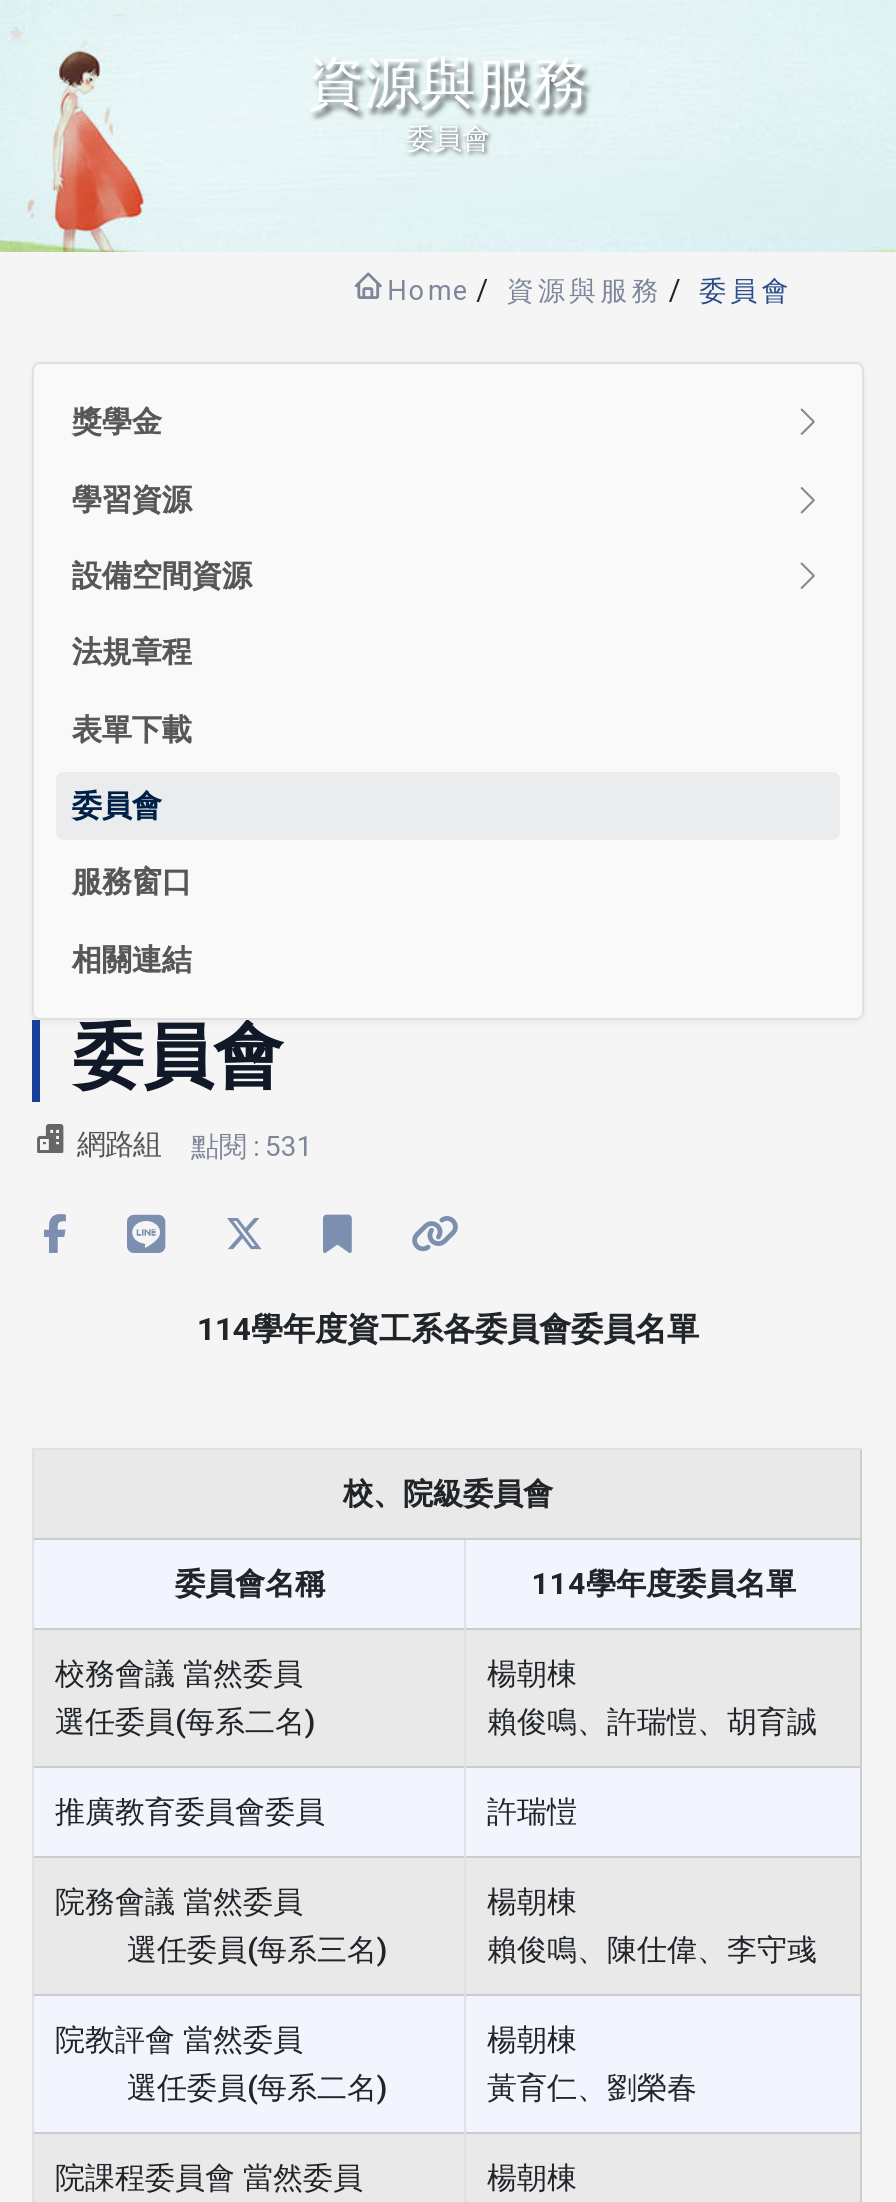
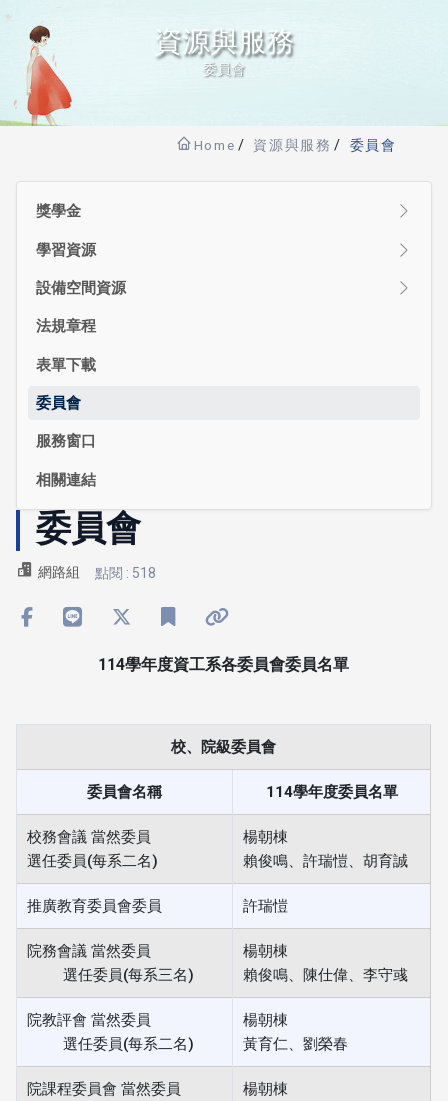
- 網路組 點閱 : 531
+ 網路組 點閱 : 518
